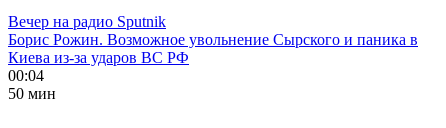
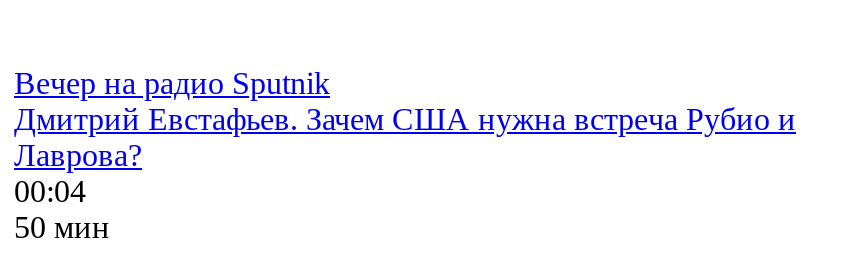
- Борис Рожин. Возможное увольнение Сырского и паника в
- Киева из-за ударов ВС РФ
+ Дмитрий Евстафьев. Зачем США нужна встреча Рубио и
+ Лаврова?
